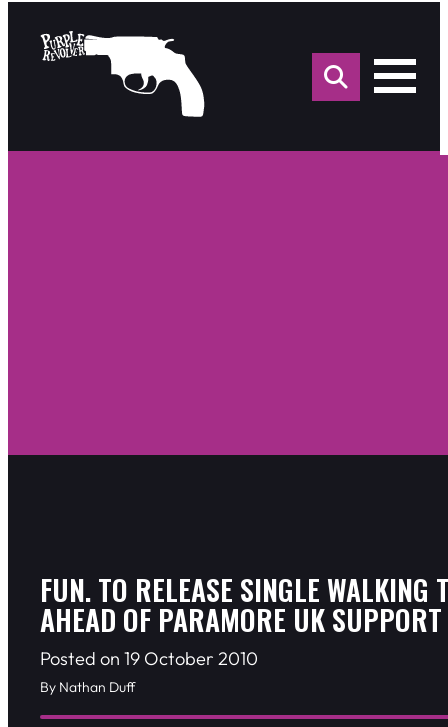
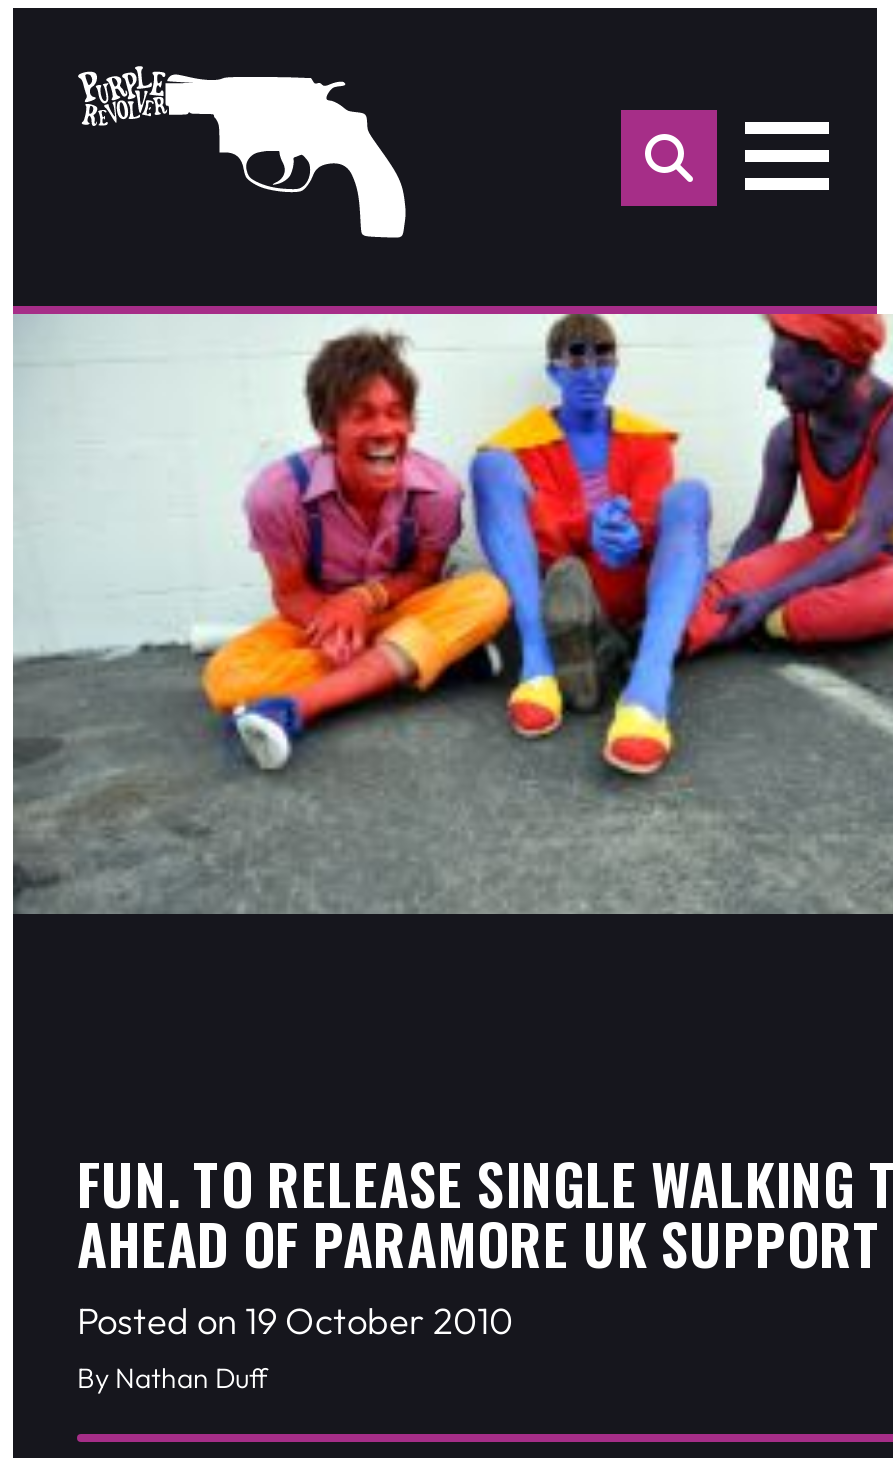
+ [image]
